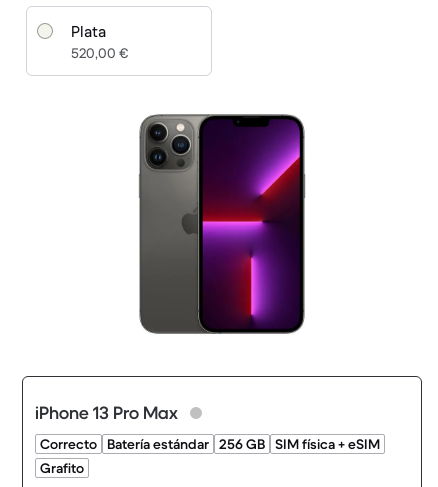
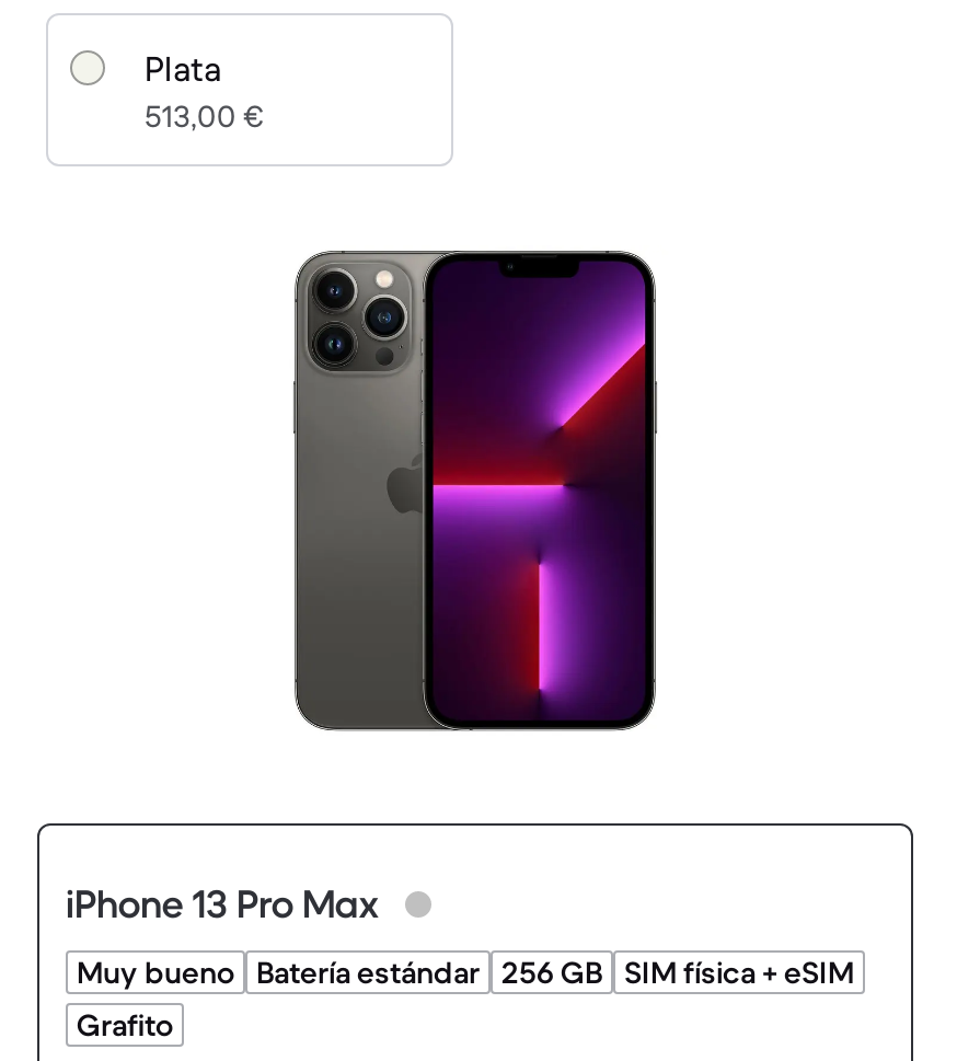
- 520,00 €
+ 513,00 €

- Correcto Batería estándar 256 GB SIM física + eSIM
+ Muy bueno Batería estándar 256 GB SIM física + eSIM
